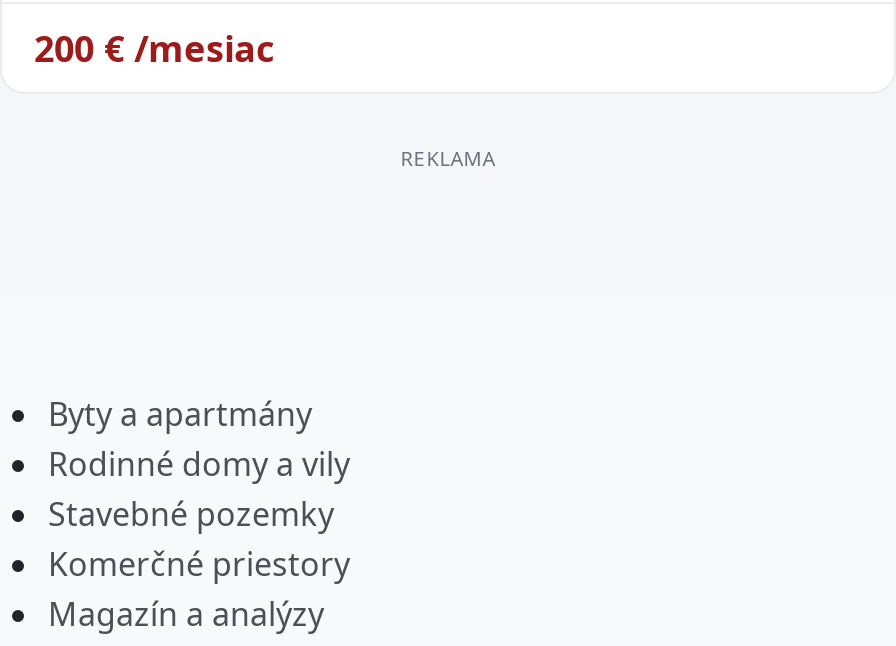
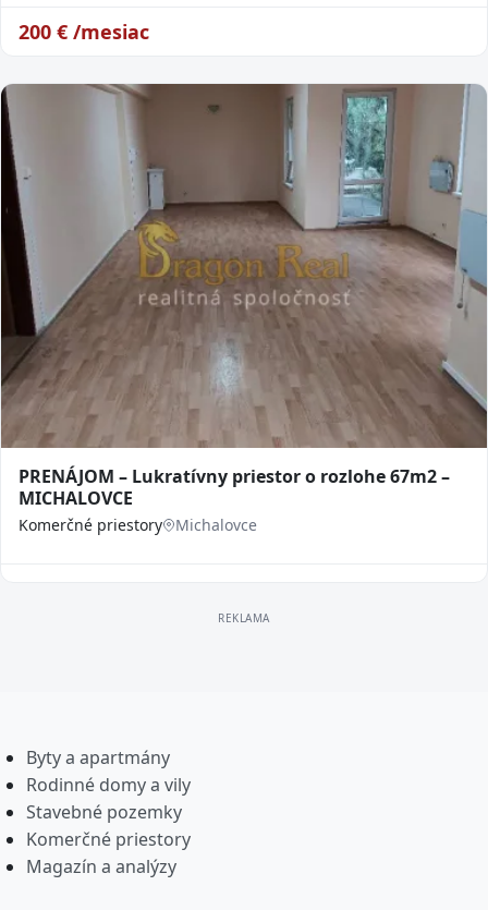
+ [image]
+ PRENÁJOM – Lukratívny priestor o rozlohe 67m2 –
+ MICHALOVCE
+ Komerčné priestory
+ Michalovce
